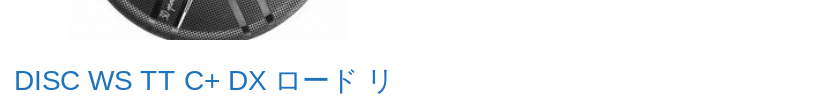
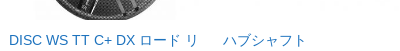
+ ハブシャフト
